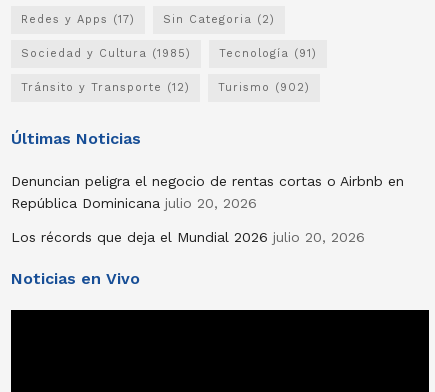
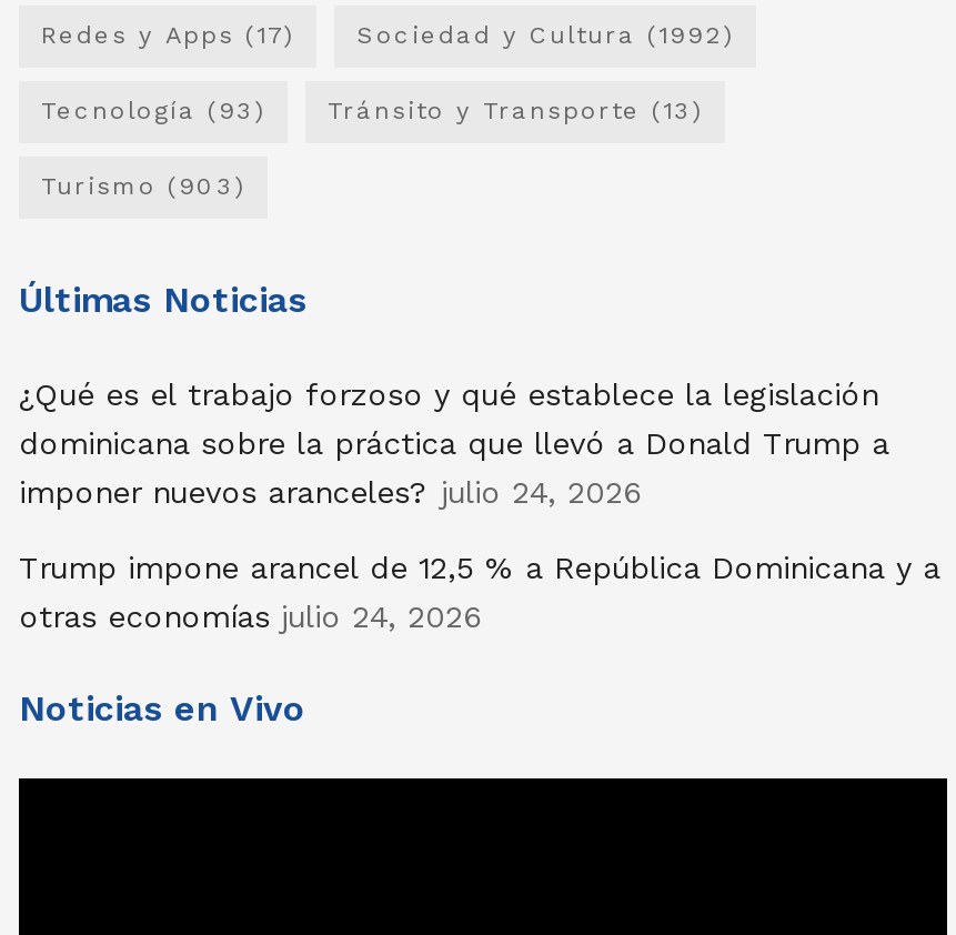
- Sin Categoria (2)
+ Sociedad y Cultura (1992)

- Sociedad y Cultura (1985)
- Tecnología (91)
+ Tecnología (93)
+ Tránsito y Transporte (13)

- Tránsito y Transporte (12)
- Turismo (902)
+ Turismo (903)

- Denuncian peligra el negocio de rentas cortas o Airbnb en
- República Dominicana julio 20, 2026
+ ¿Qué es el trabajo forzoso y qué establece la legislación
+ dominicana sobre la práctica que llevó a Donald Trump a
+ imponer nuevos aranceles? julio 24, 2026

- Los récords que deja el Mundial 2026 julio 20, 2026
+ Trump impone arancel de 12,5 % a República Dominicana y a
+ otras economías julio 24, 2026
